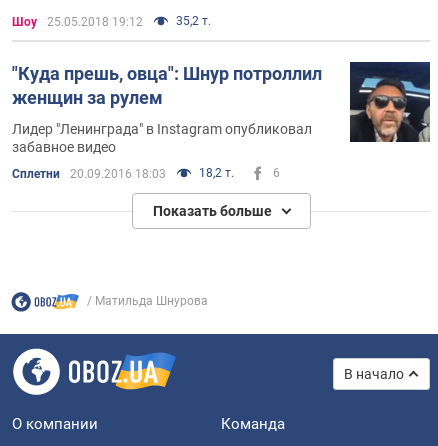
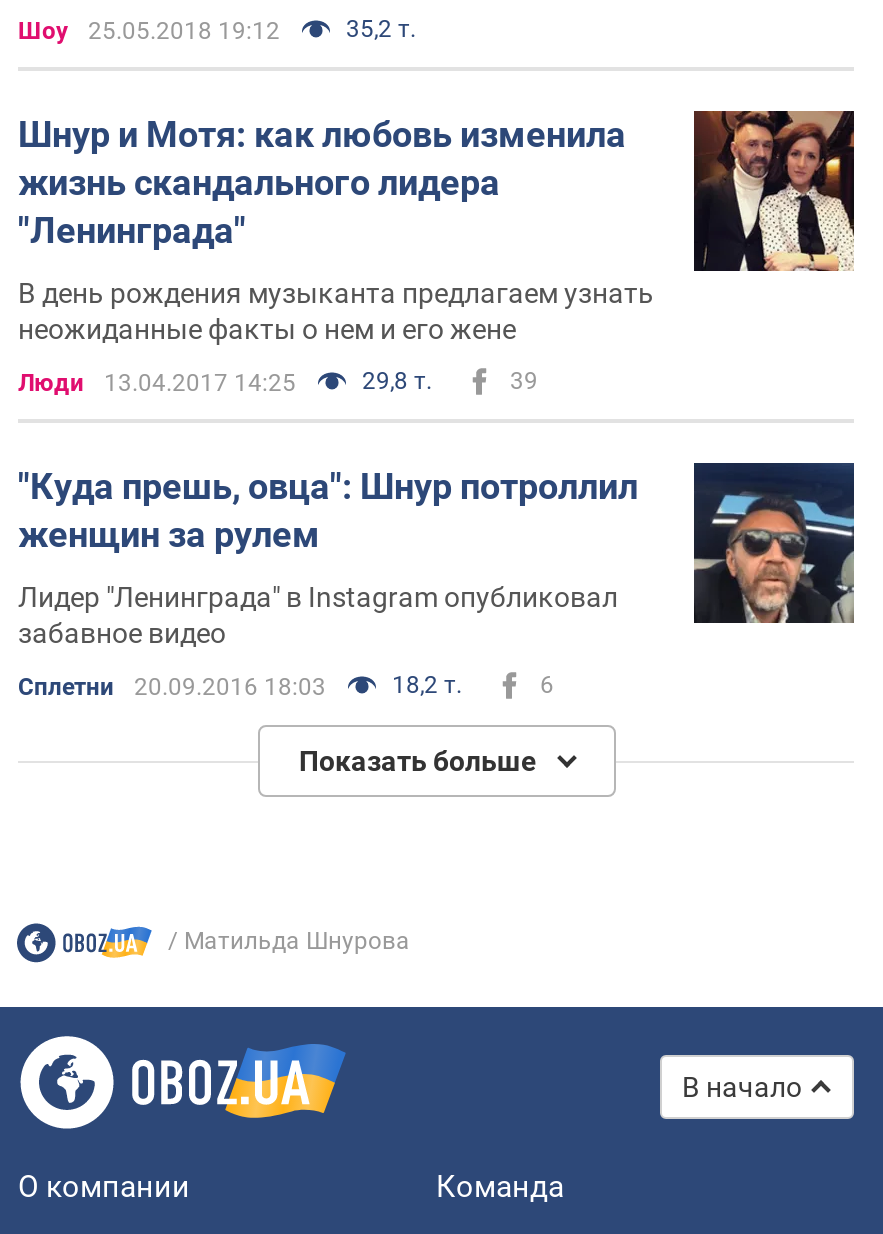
+ [image]
+ Шнур и Мотя: как любовь изменила
+ жизнь скандального лидера
+ "Ленинграда"
+ В день рождения музыканта предлагаем узнать
+ неожиданные факты о нем и его жене
+ Люди
+ 13.04.2017 14:25
+ 29,8 т.
+ 39
